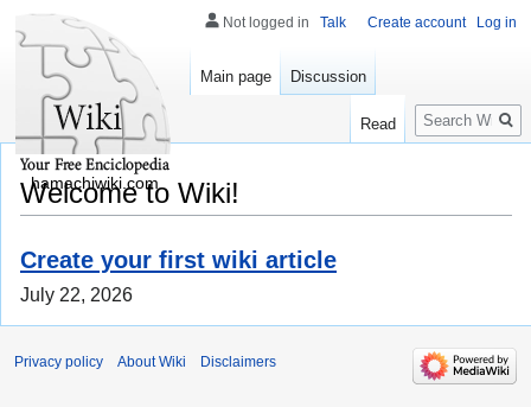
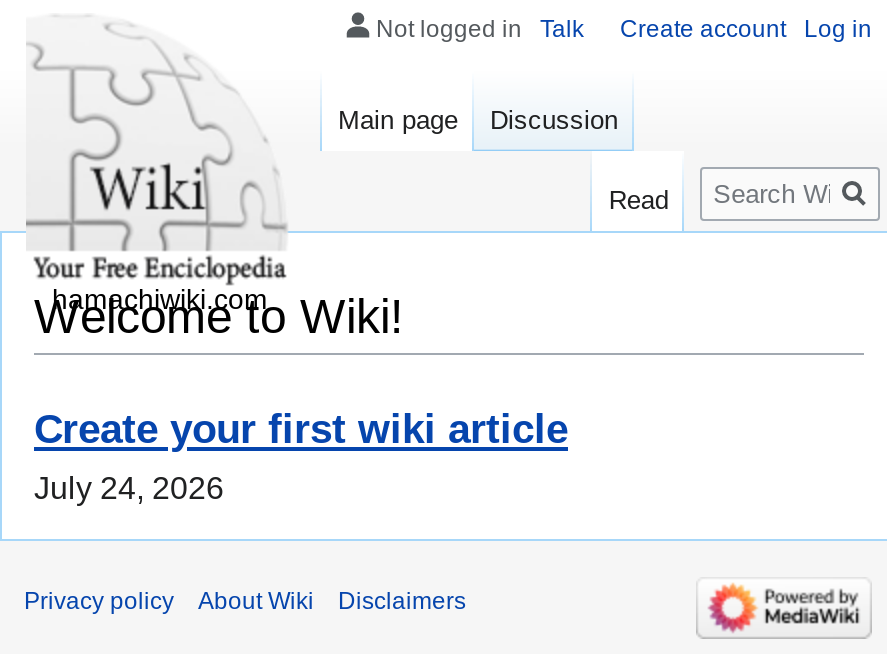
- July 22, 2026
+ July 24, 2026
